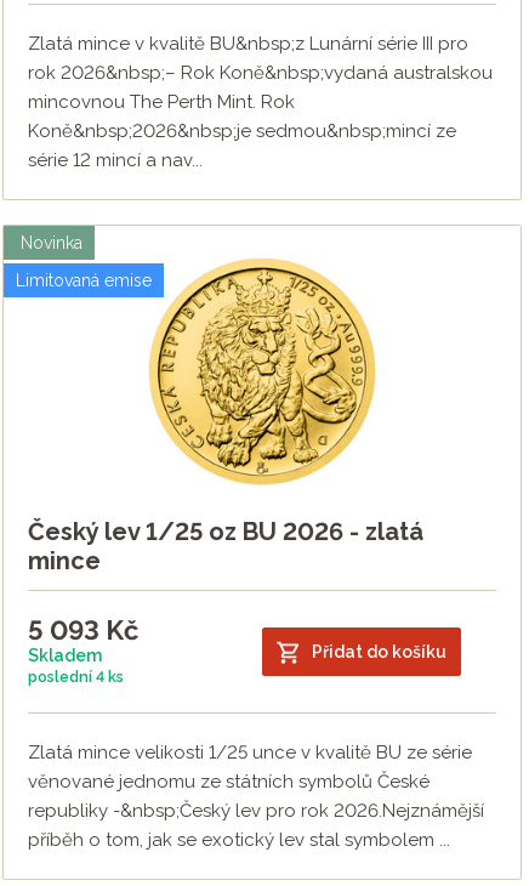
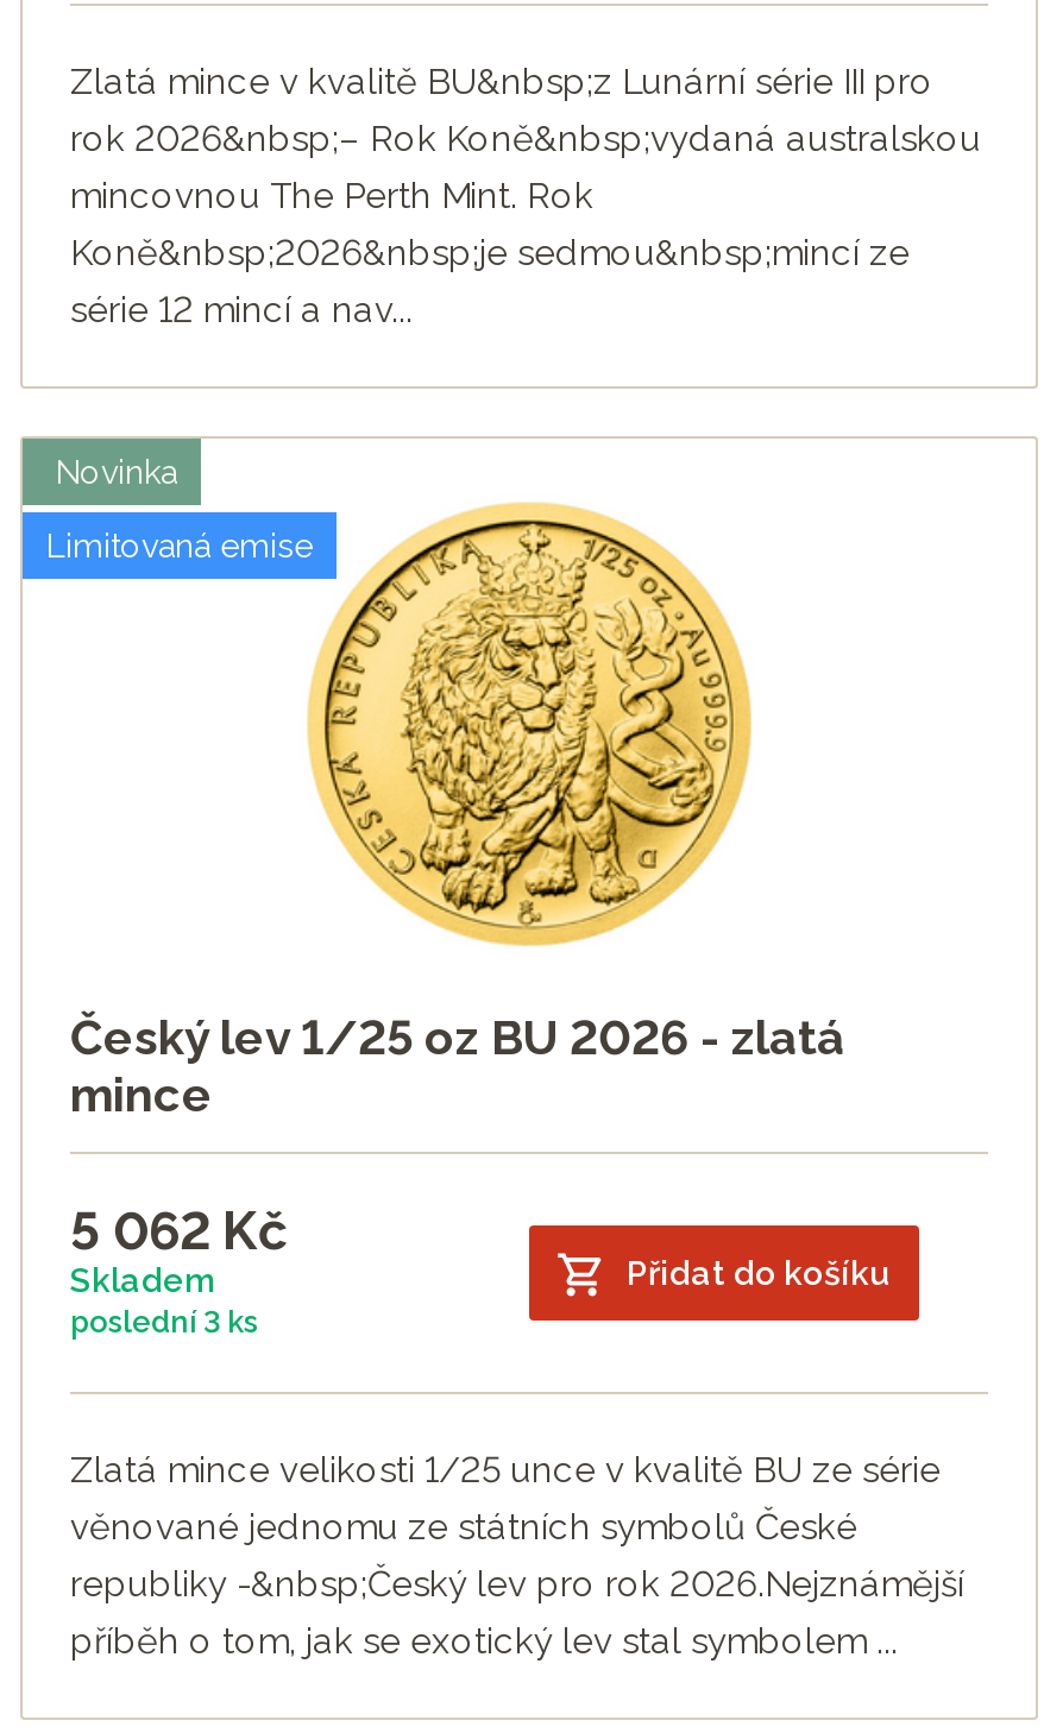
- 5 093 Kč
+ 5 062 Kč

- poslední 4 ks
+ poslední 3 ks
